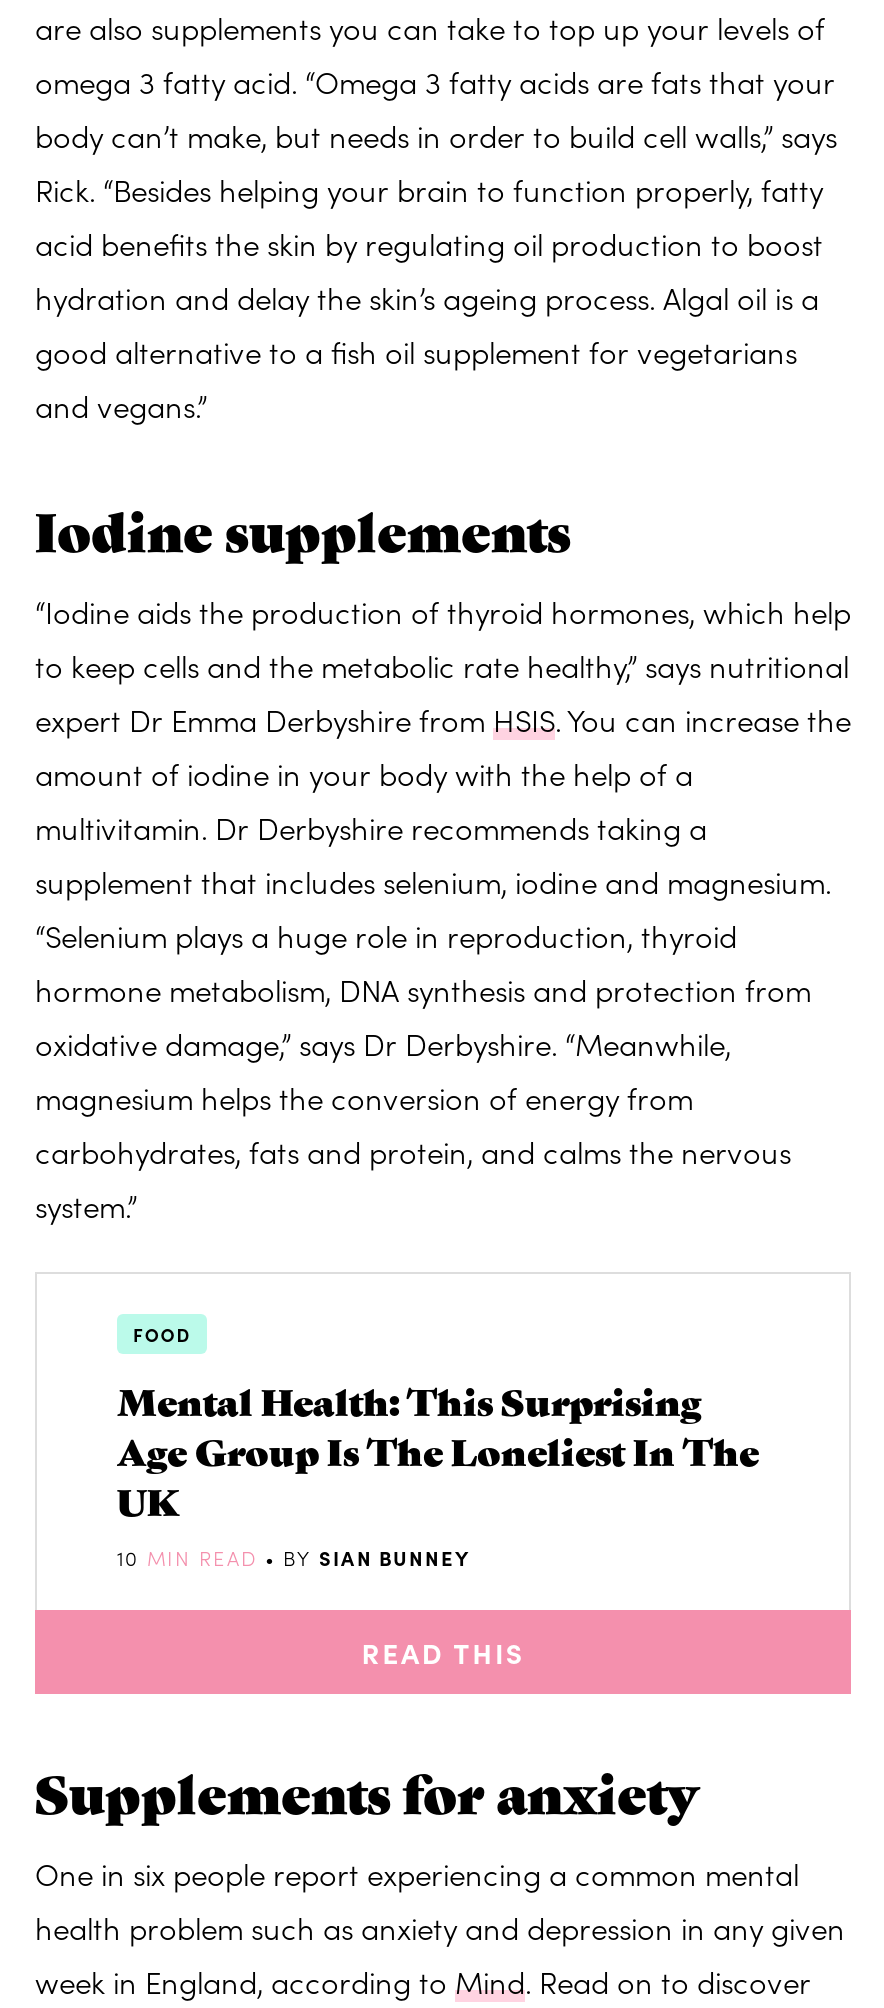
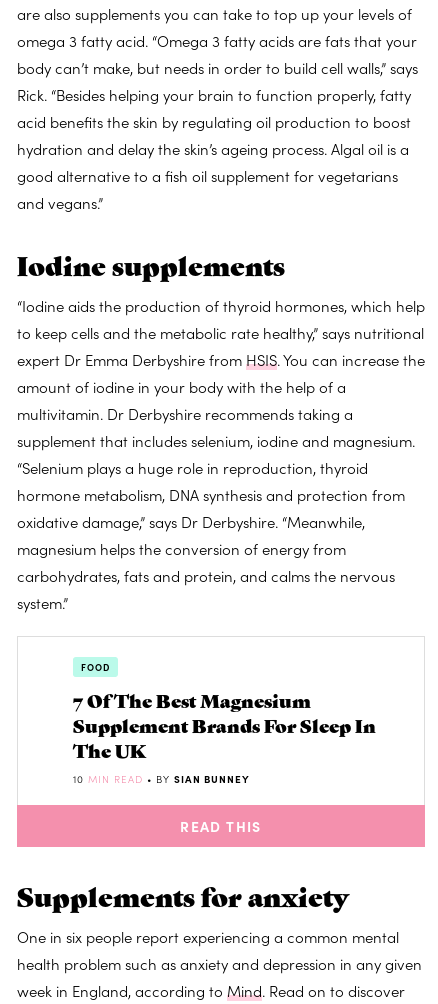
- Mental Health: This Surprising
- Age Group Is The Loneliest In The
- UK
+ 7 Of The Best Magnesium
+ Supplement Brands For Sleep In
+ The UK
